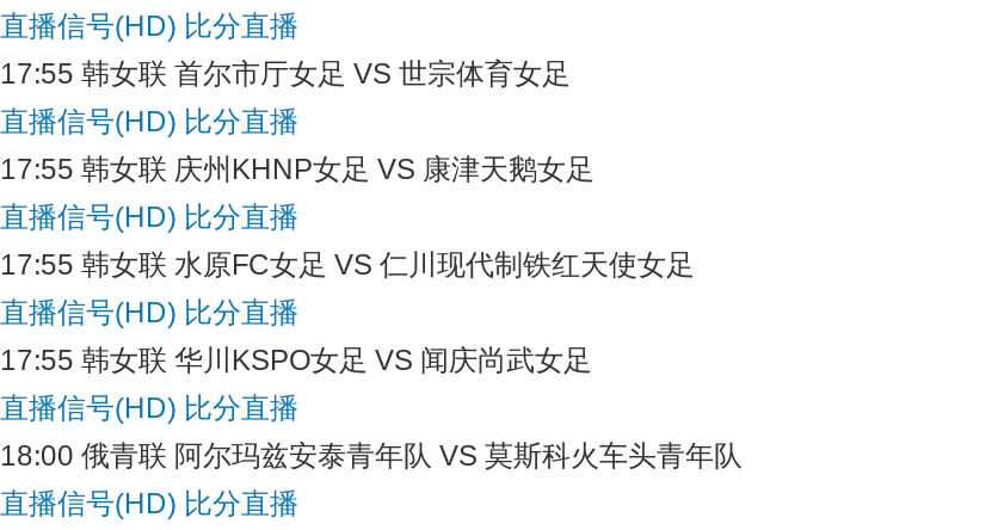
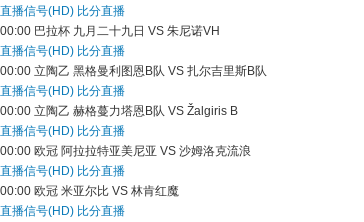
- 17:55 韩女联首尔市厅女足 VS 世宗体育女足
+ 00:00 巴拉杯九月二十九日 VS 朱尼诺VH

- 17:55 韩女联庆州KHNP女足 VS 康津天鹅女足
+ 00:00 立陶乙黑格曼利图恩B队 VS 扎尔吉里斯B队

- 17:55 韩女联水原FC女足 VS 仁川现代制铁红天使女足
+ 00:00 立陶乙赫格蔓力塔恩B队 VS Žalgiris B

- 17:55 韩女联华川KSPO女足 VS 闻庆尚武女足
+ 00:00 欧冠阿拉拉特亚美尼亚 VS 沙姆洛克流浪

- 18:00 俄青联阿尔玛兹安泰青年队 VS 莫斯科火车头青年队
+ 00:00 欧冠米亚尔比 VS 林肯红魔
